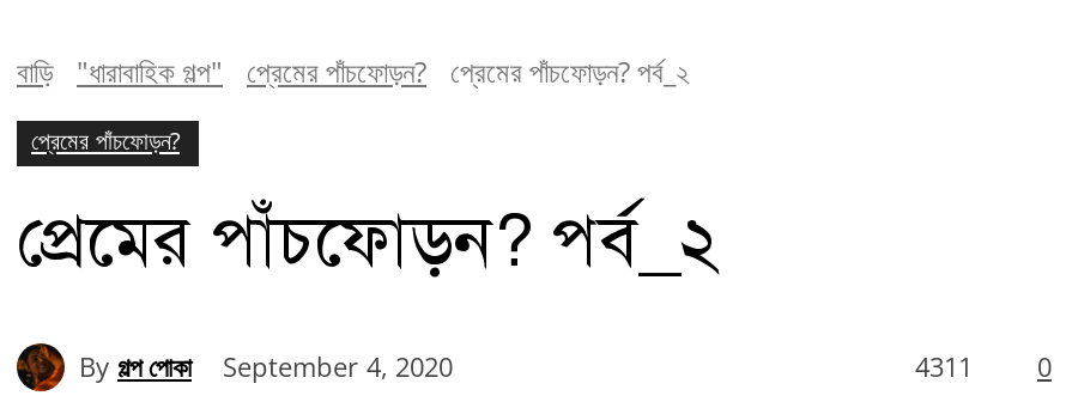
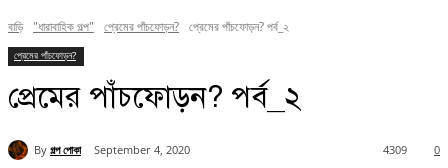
- 4311 0
+ 4309 0
